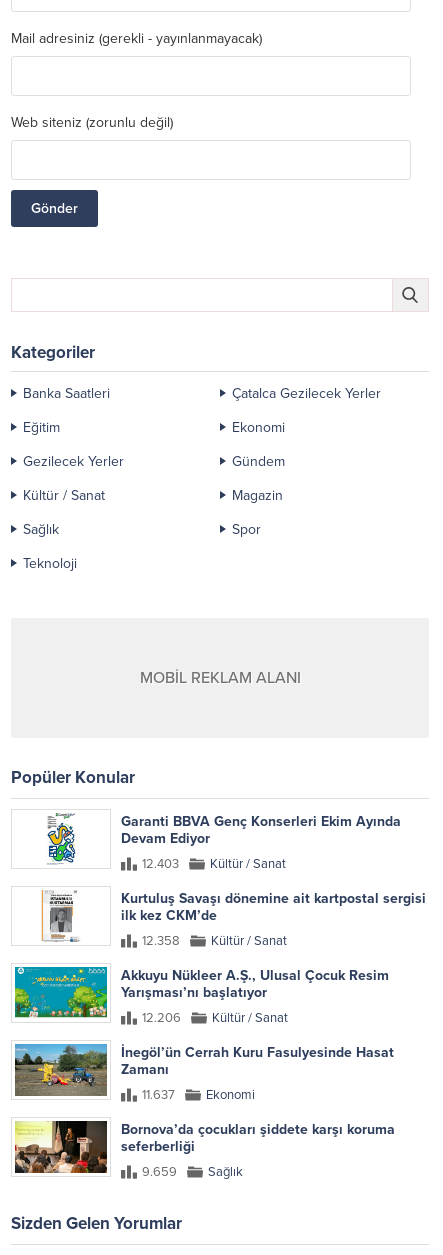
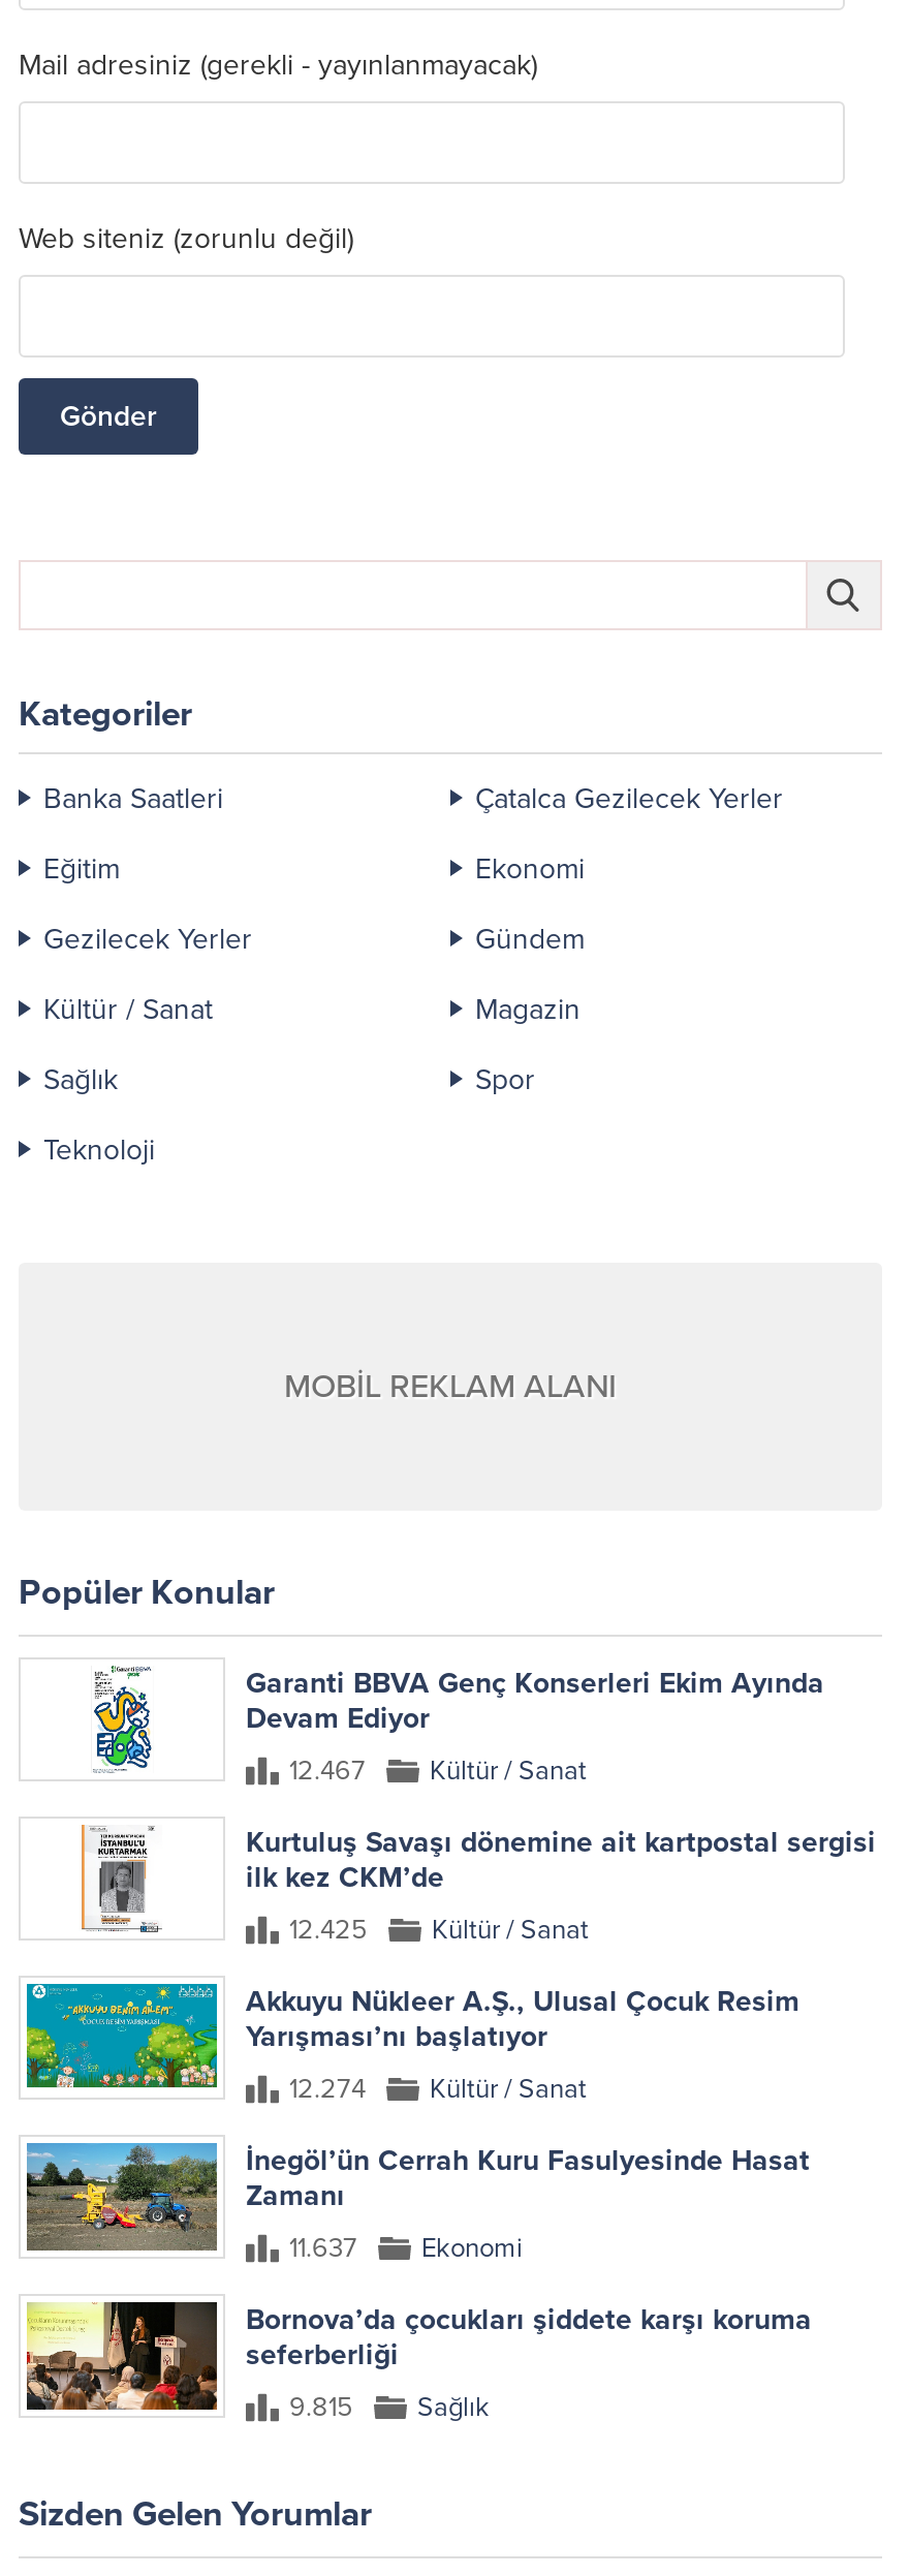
- 12.403 Kültür / Sanat
+ 12.467 Kültür / Sanat

- 12.358 Kültür / Sanat
+ 12.425 Kültür / Sanat

- 12.206 Kültür / Sanat
+ 12.274 Kültür / Sanat

- 9.659 Sağlık
+ 9.815 Sağlık
